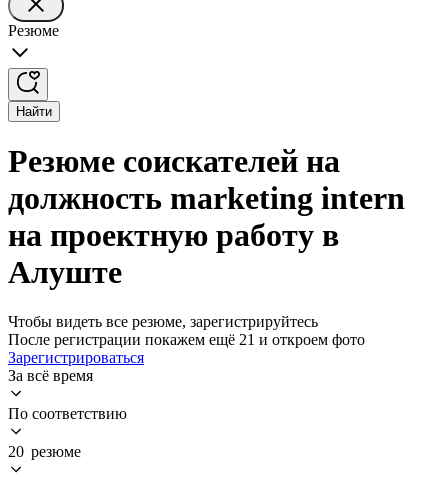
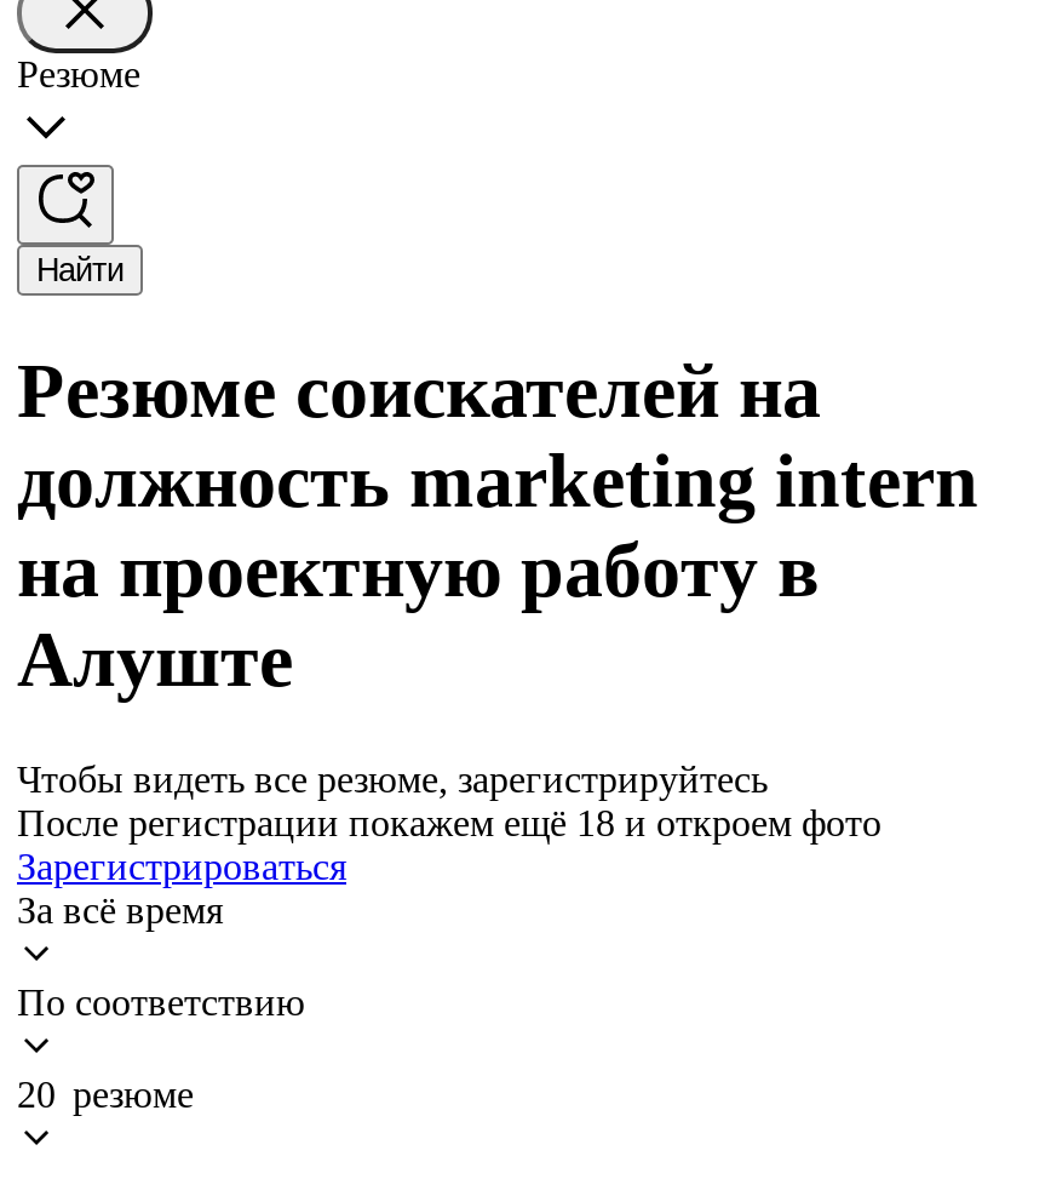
- После регистрации покажем ещё 21 и откроем фото
+ После регистрации покажем ещё 18 и откроем фото
